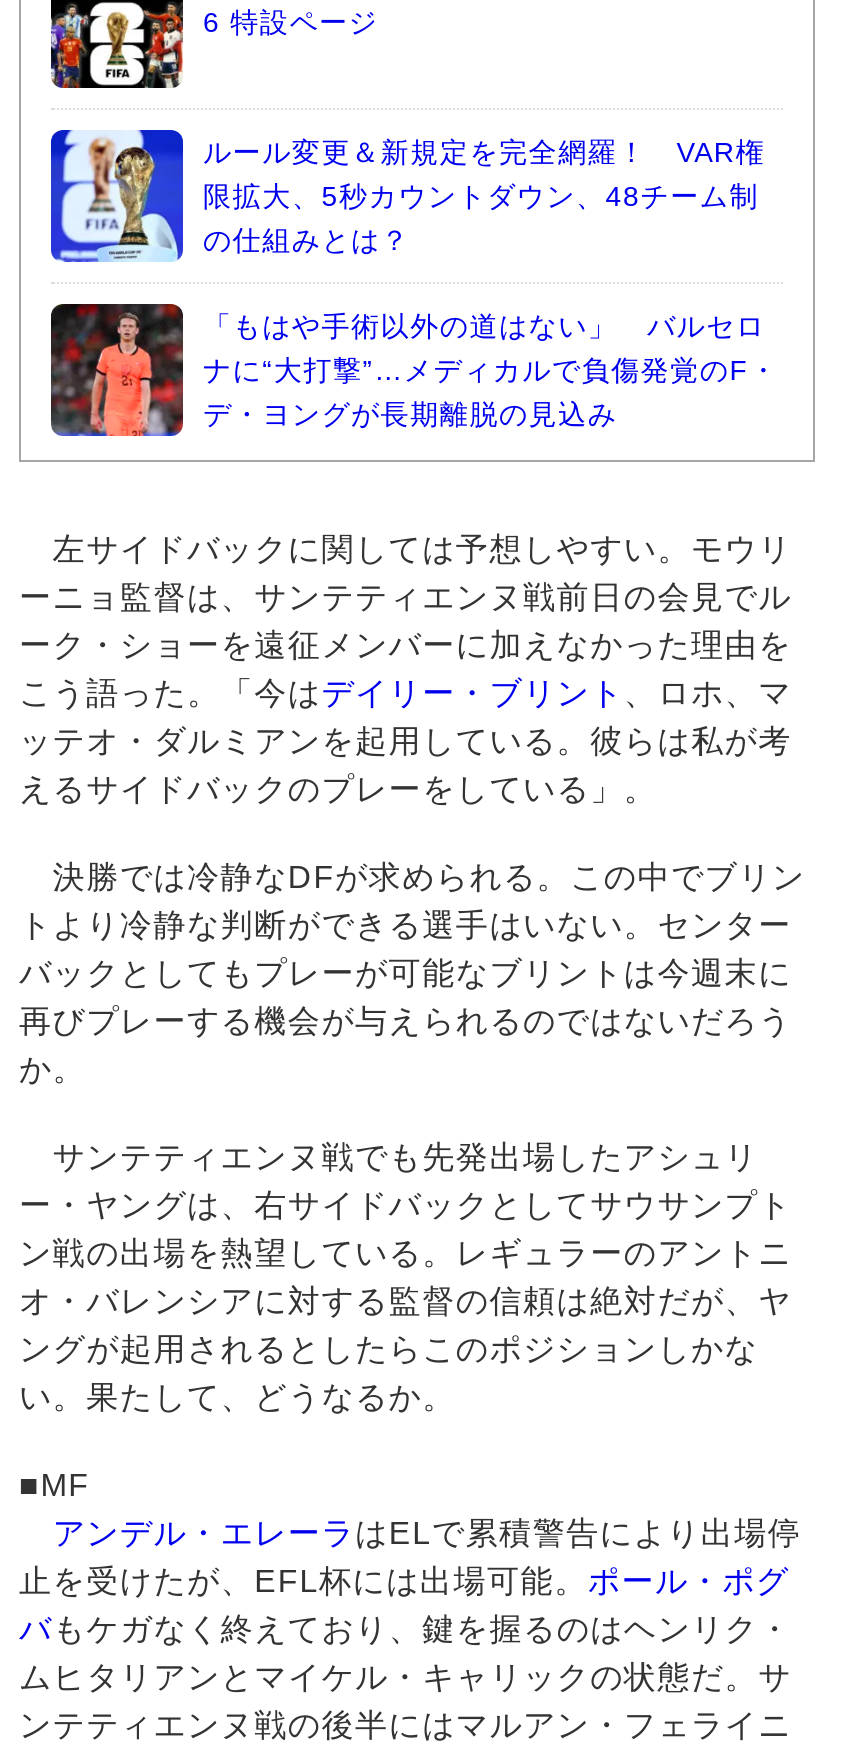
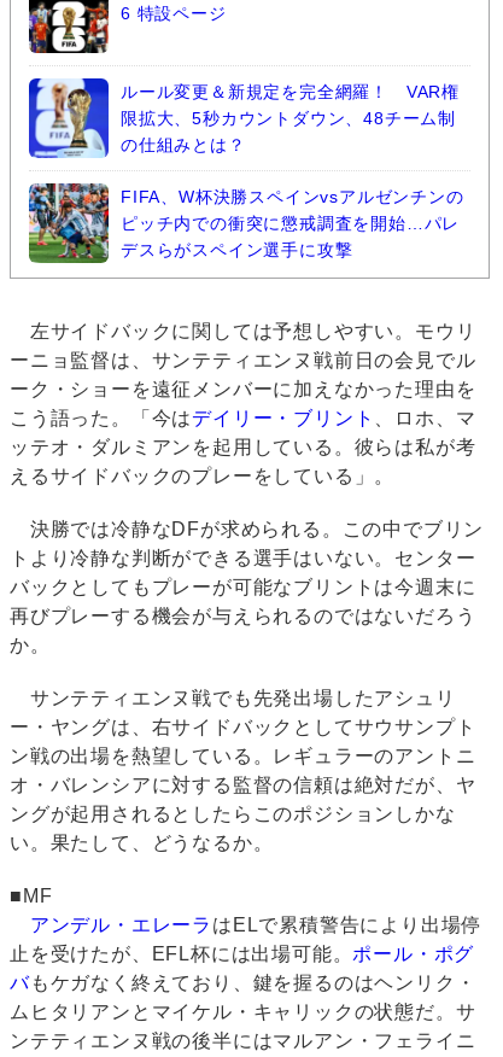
- [image]
- 「もはや手術以外の道はない」 バルセロ
- ナに“大打撃”…メディカルで負傷発覚のF・
- デ・ヨングが長期離脱の見込み
+ [image]
+ FIFA、W杯決勝スペインvsアルゼンチンの
+ ピッチ内での衝突に懲戒調査を開始…パレ
+ デスらがスペイン選手に攻撃
